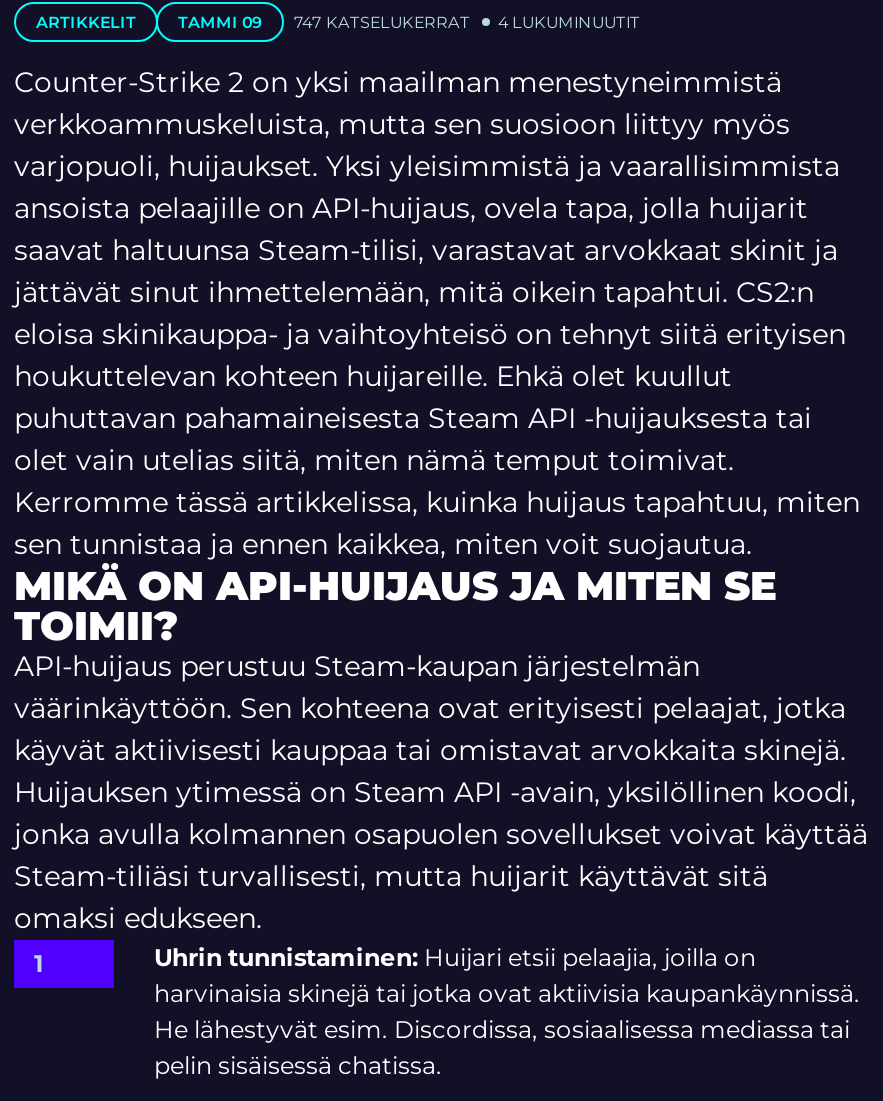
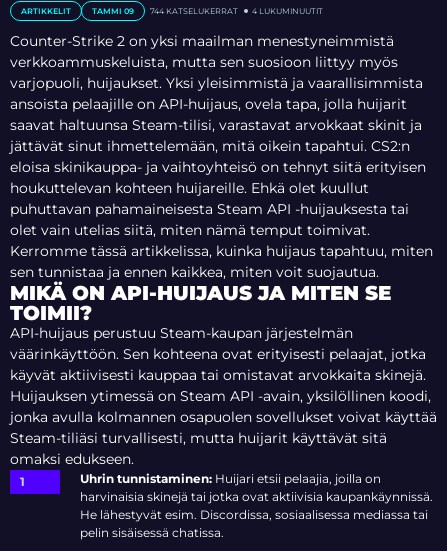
- 747 KATSELUKERRAT
+ 744 KATSELUKERRAT
